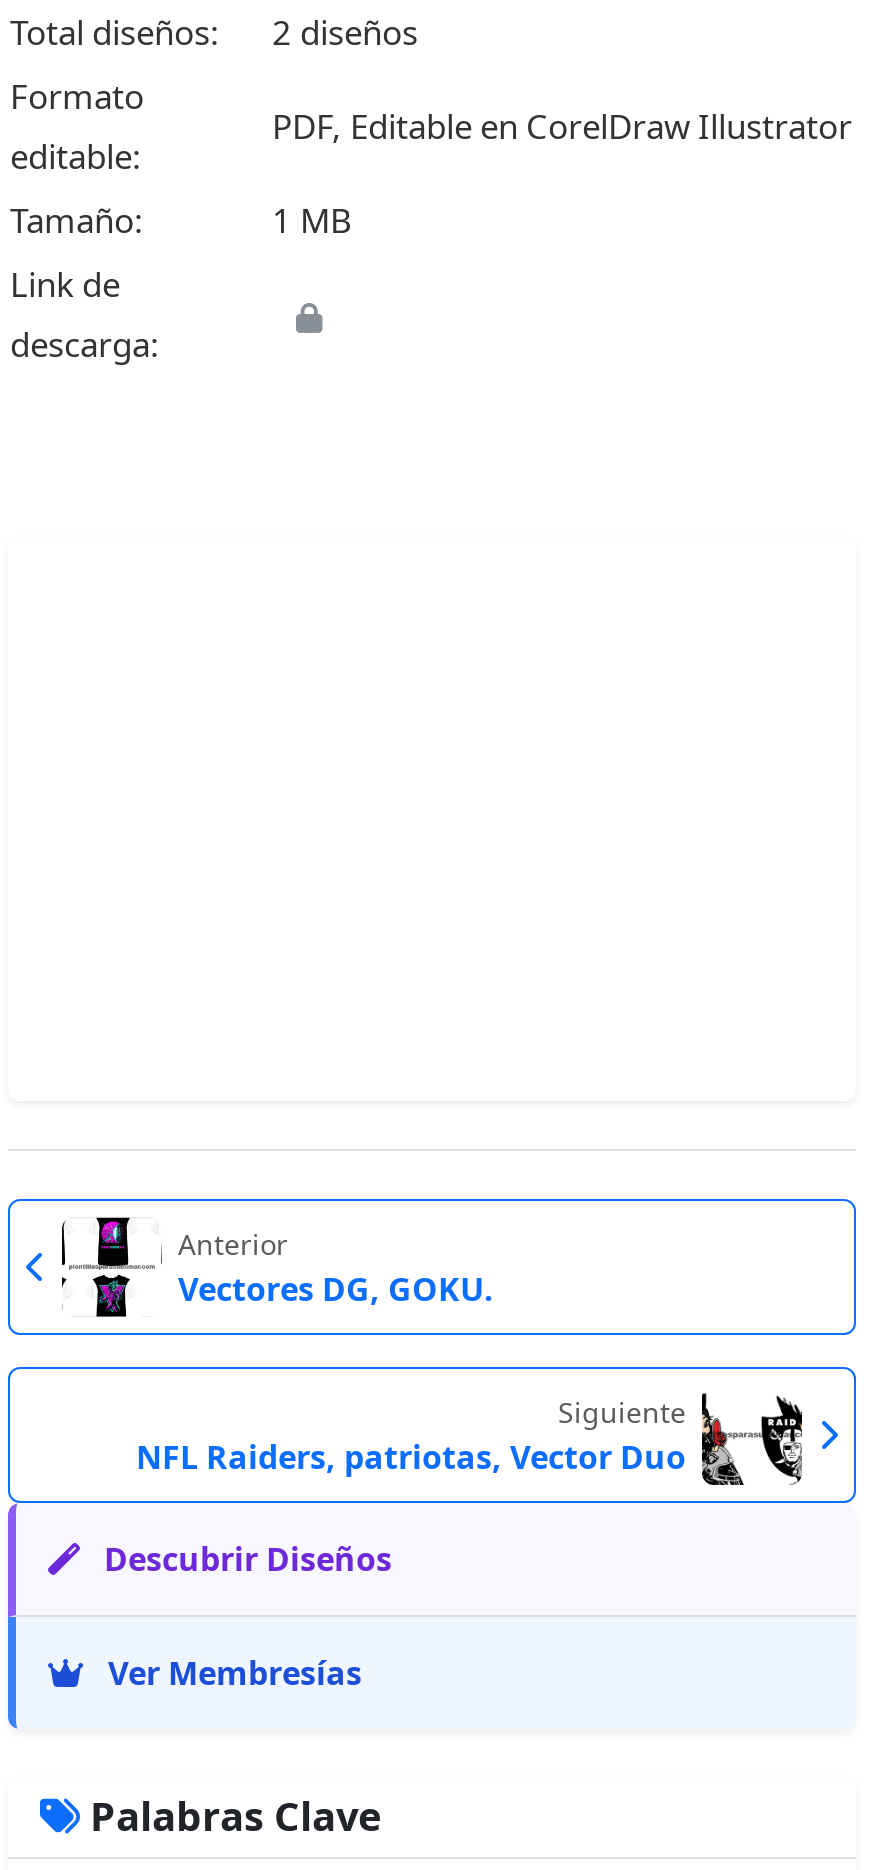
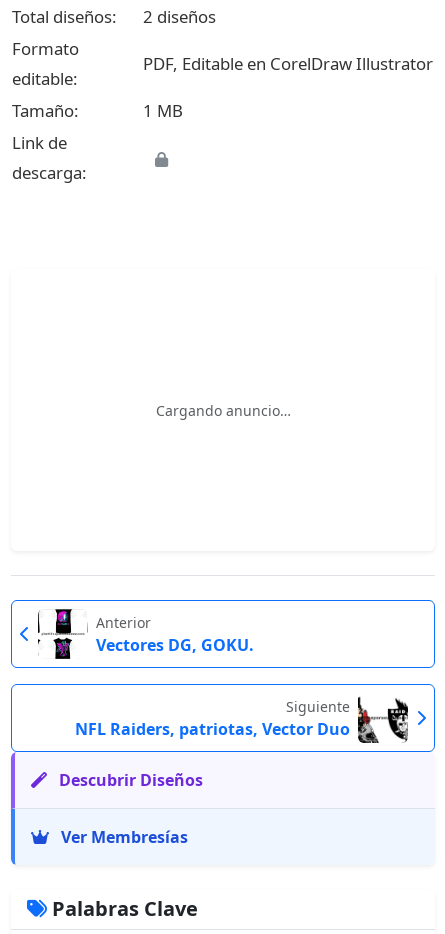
+ Cargando anuncio…
